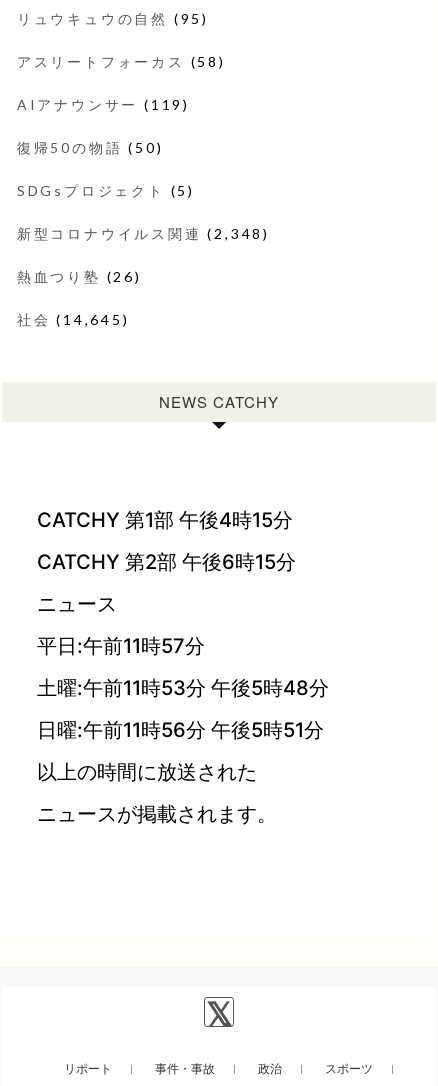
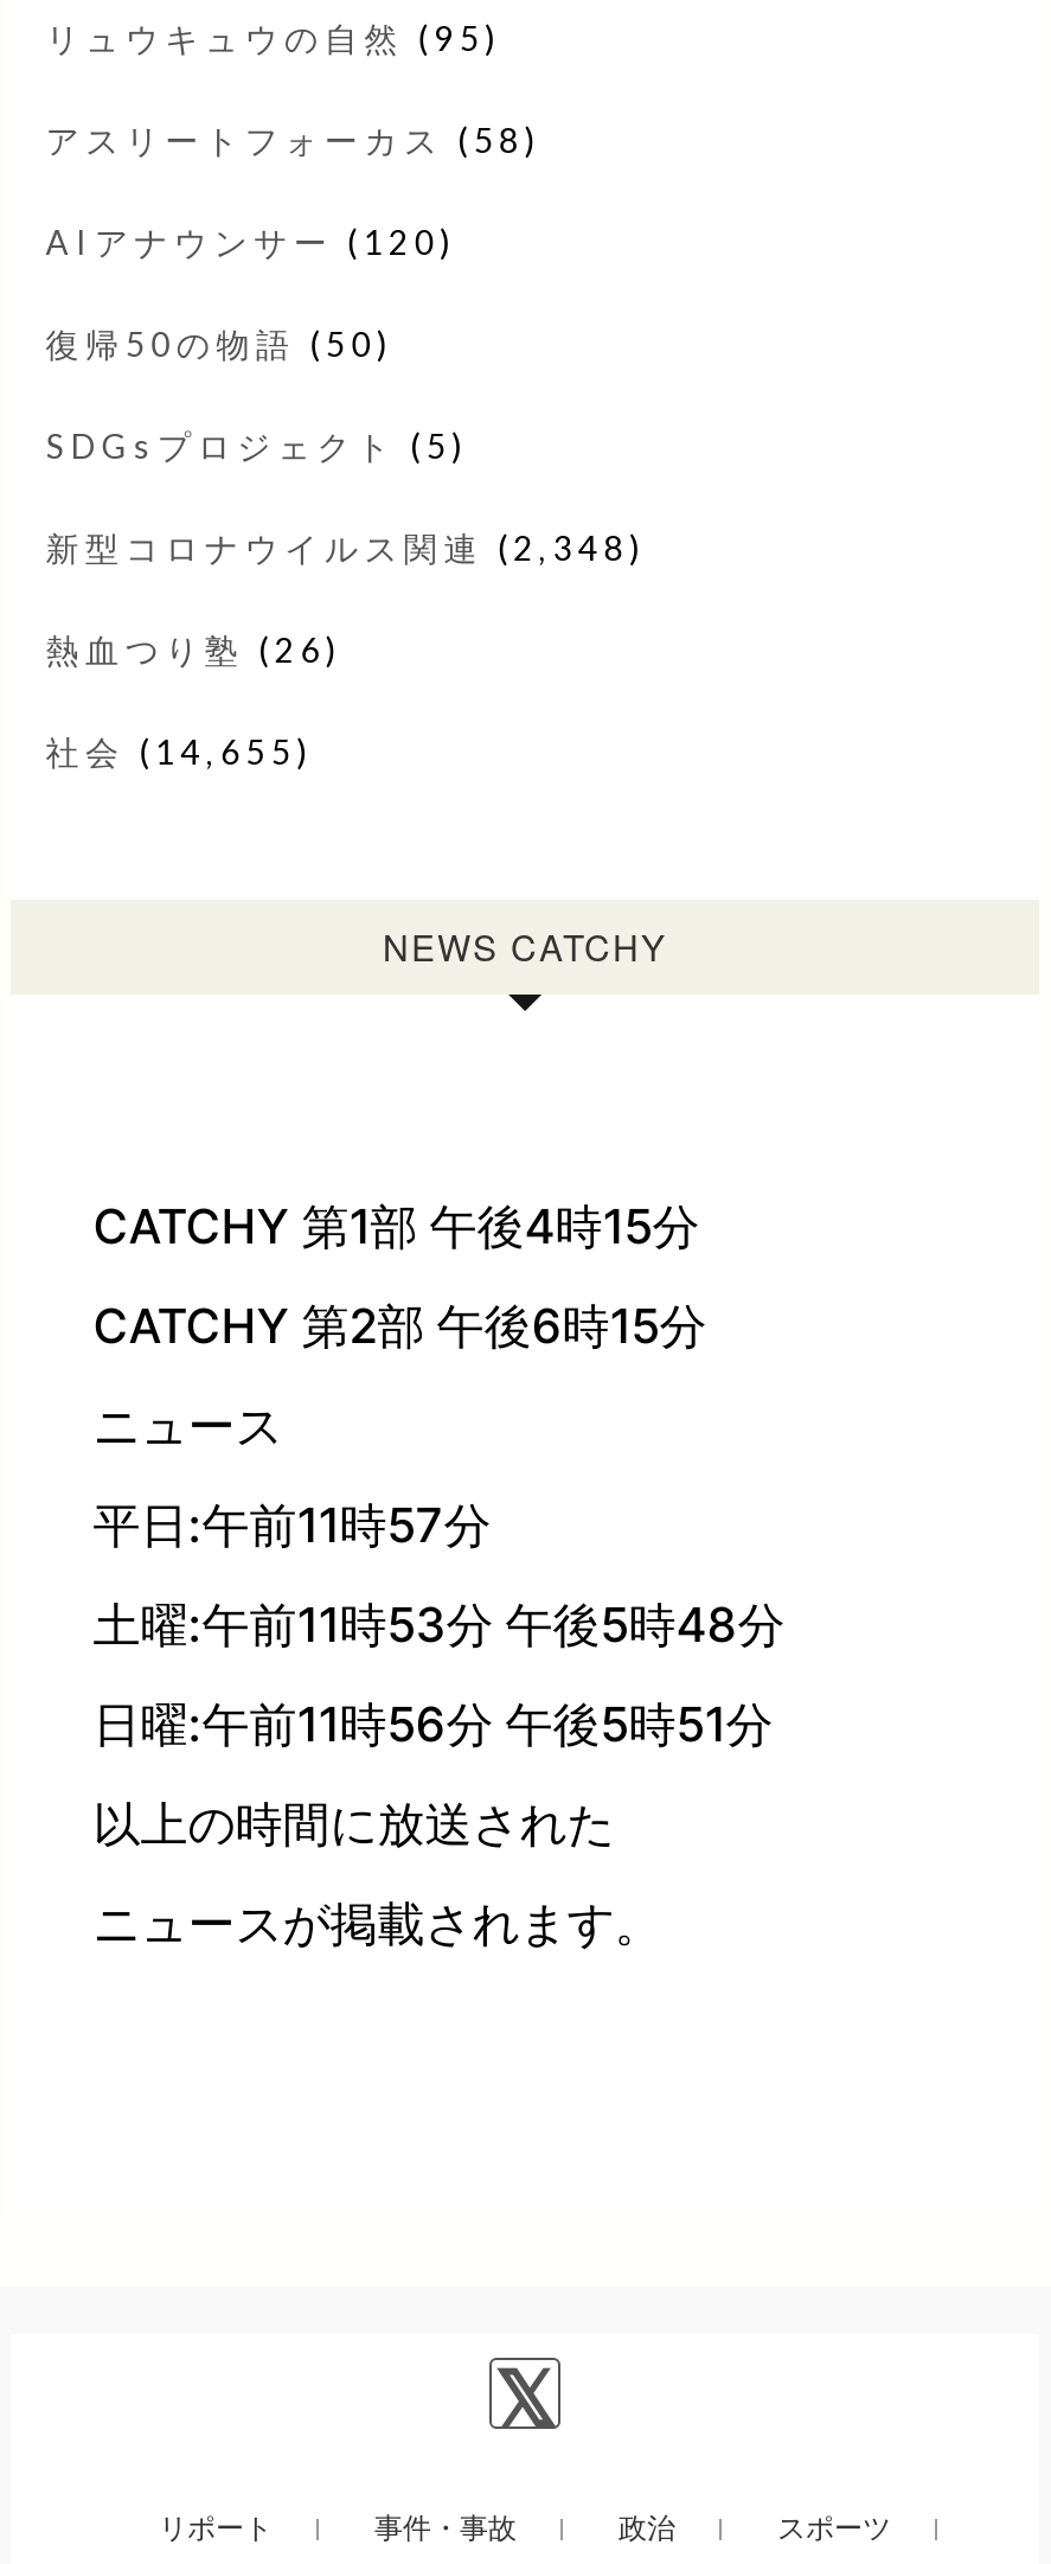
- AIアナウンサー(119)
+ AIアナウンサー(120)

- 社会(14,645)
+ 社会(14,655)
